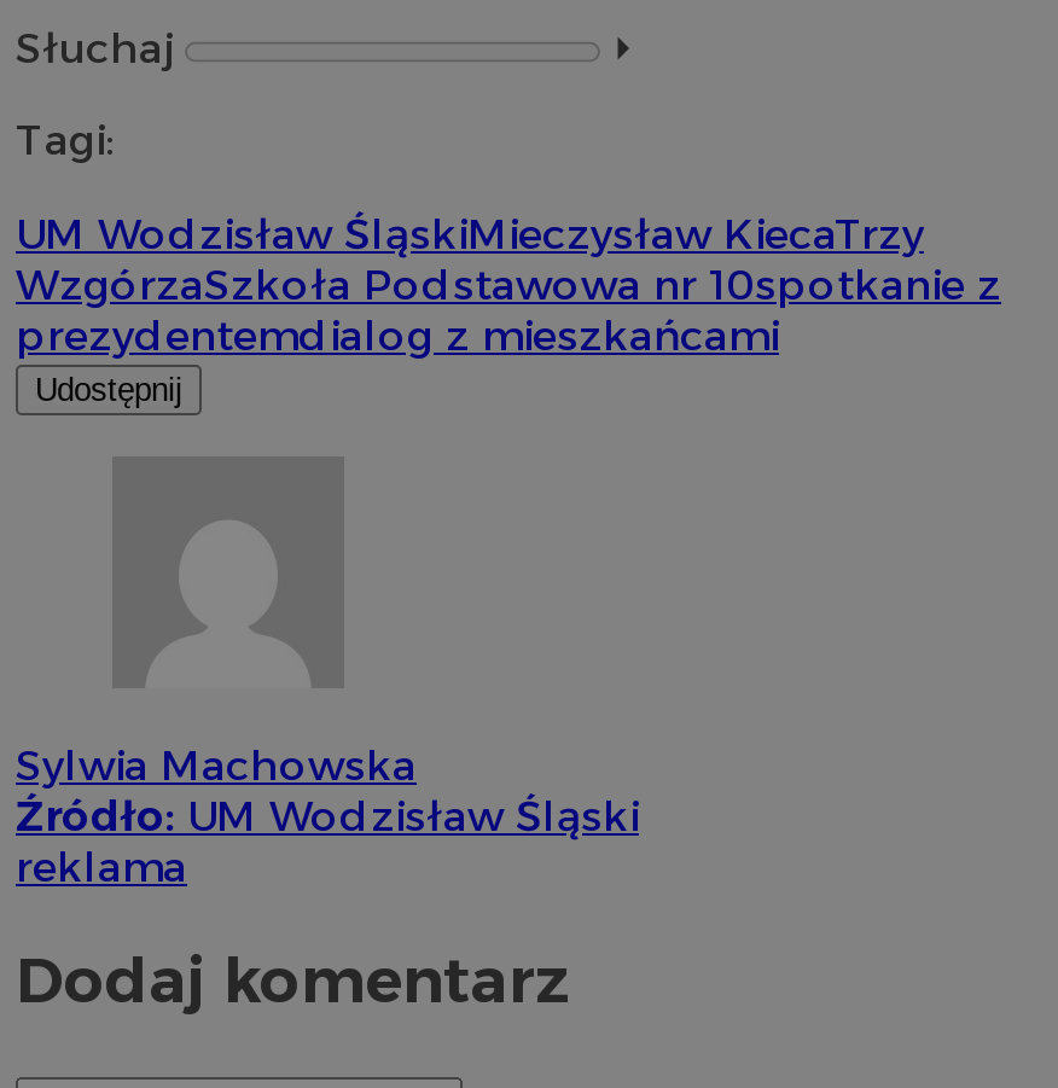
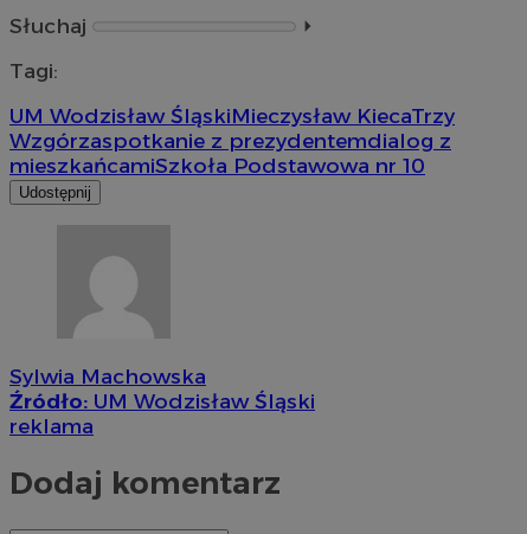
- WzgórzaSzkoła Podstawowa nr 10spotkanie z
- prezydentemdialog z mieszkańcami
+ Wzgórzaspotkanie z prezydentemdialog z
+ mieszkańcamiSzkoła Podstawowa nr 10
